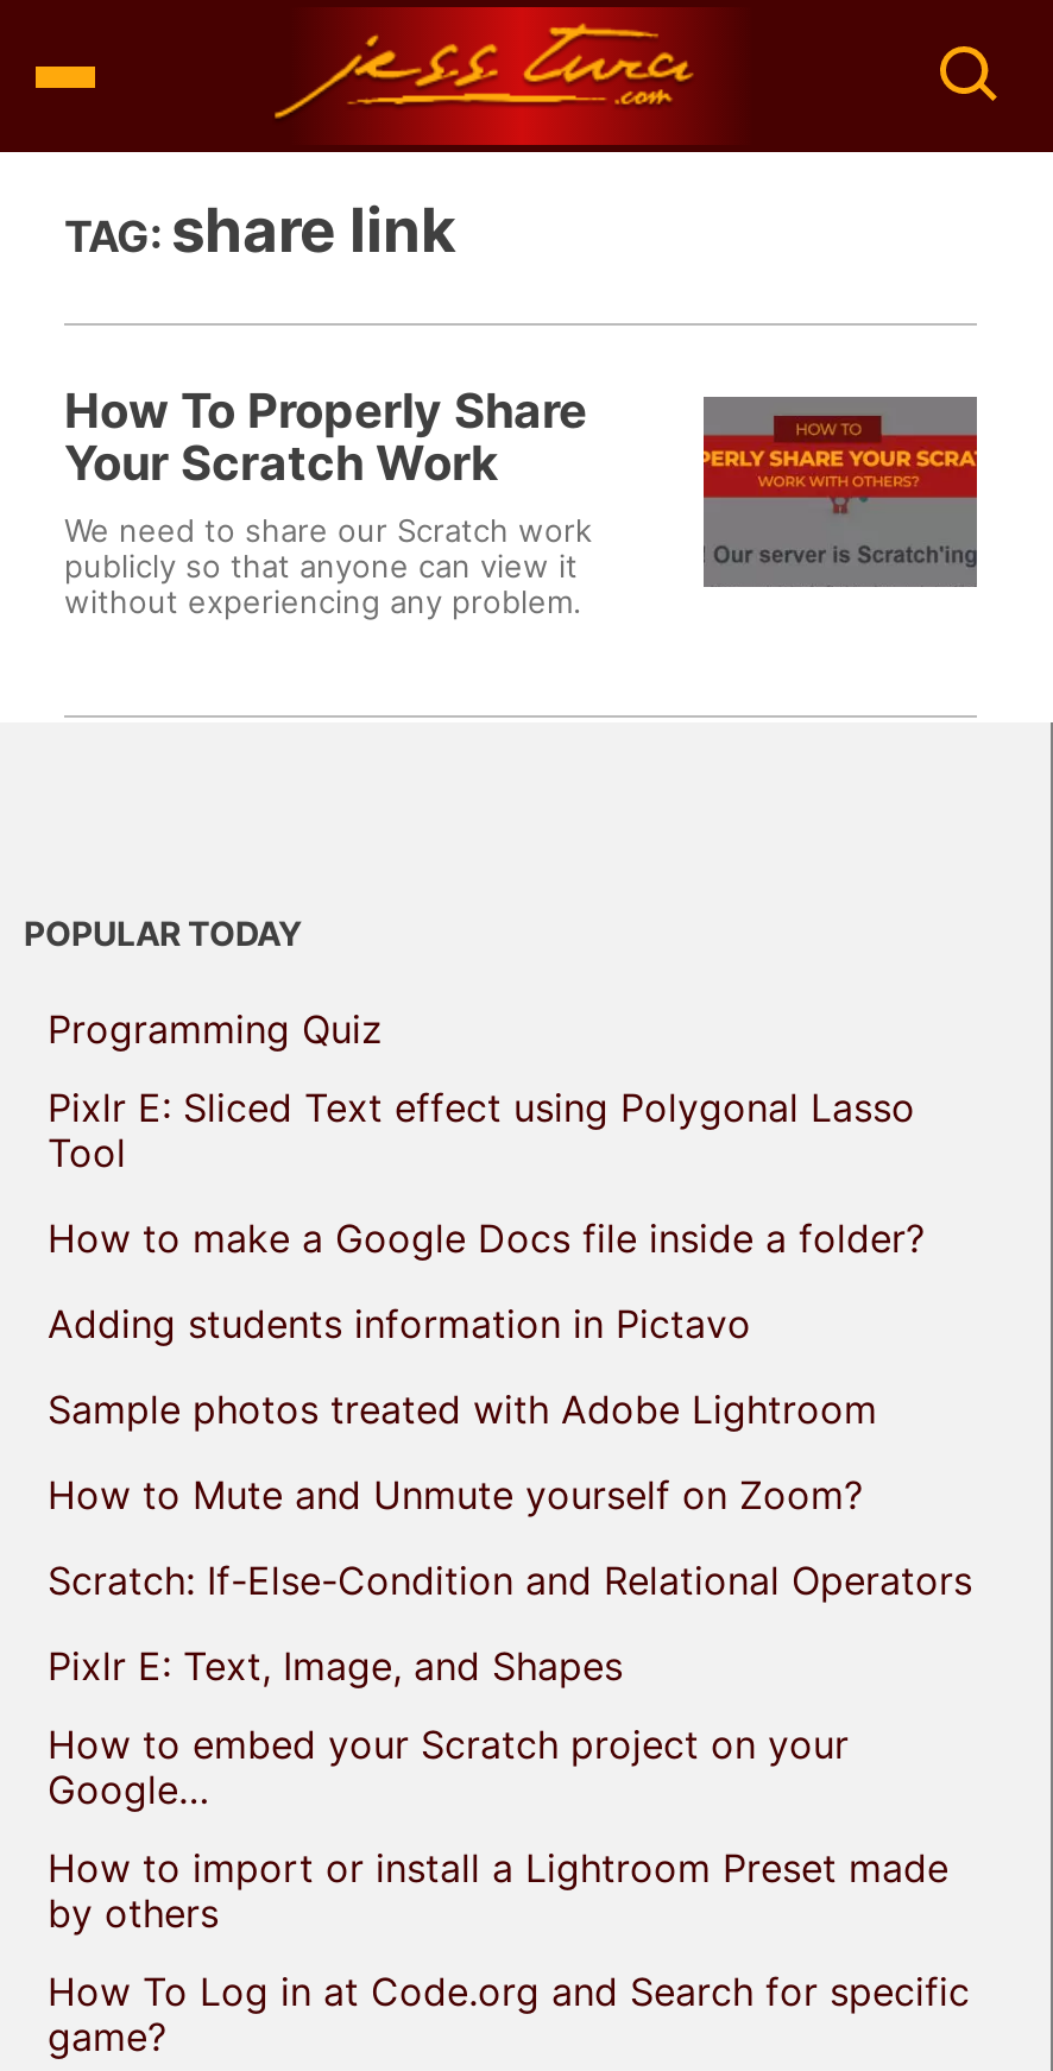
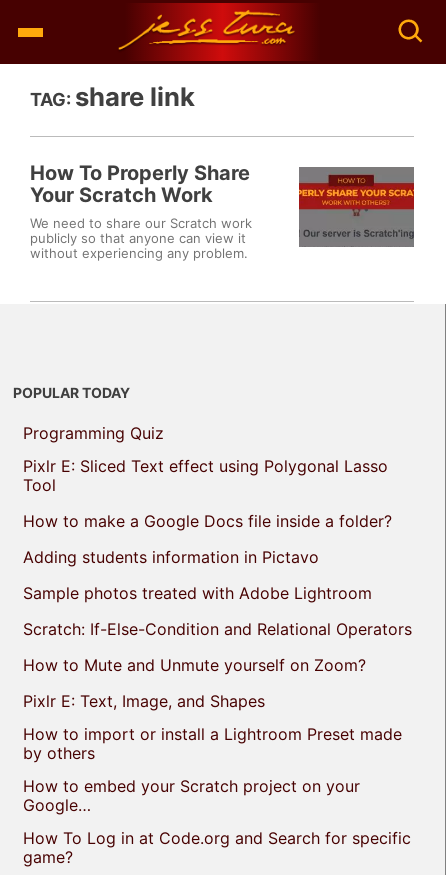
moved down: How to Mute and Unmute yourself on Zoom?

moved up: Scratch: If-Else-Condition and Relational Operators

moved down: How to embed your Scratch project on your | Google…

moved up: How to import or install a Lightroom Preset made | by others
